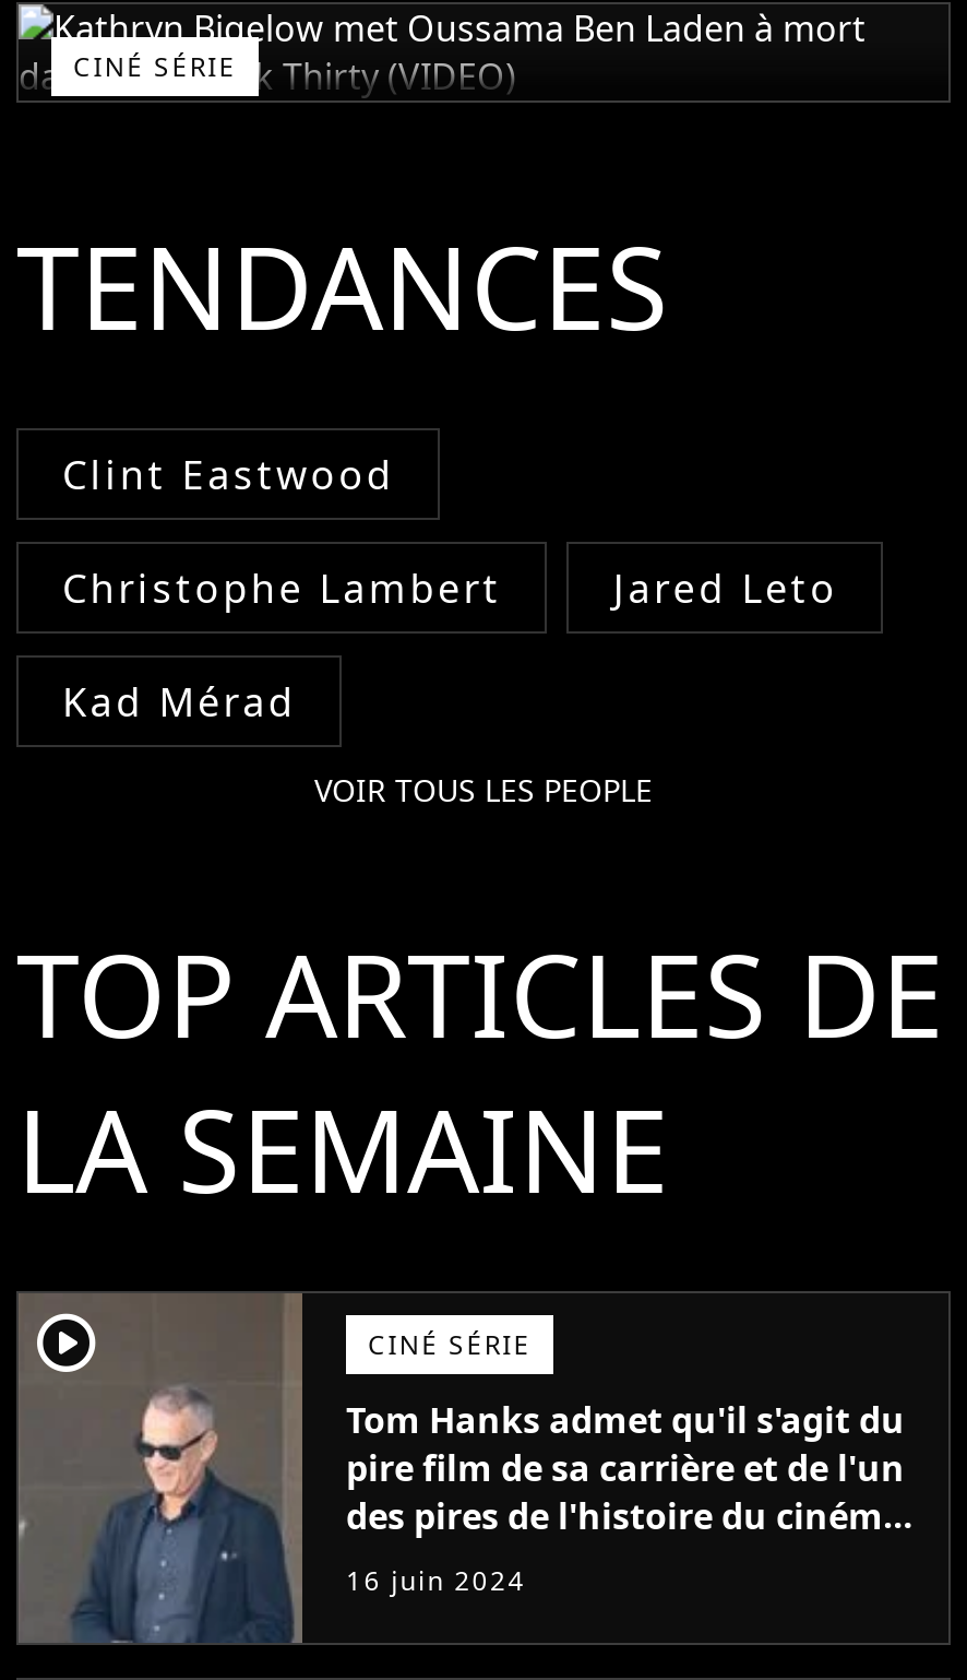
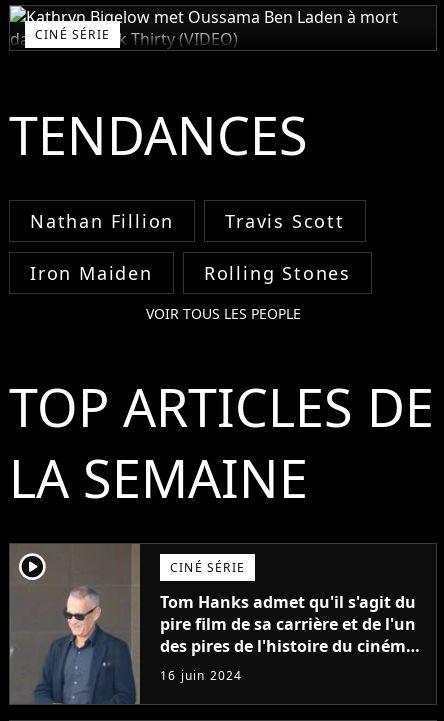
- Clint Eastwood
- Christophe Lambert
- Jared Leto
- Kad Mérad
+ Nathan Fillion
+ Travis Scott
+ Iron Maiden
+ Rolling Stones
